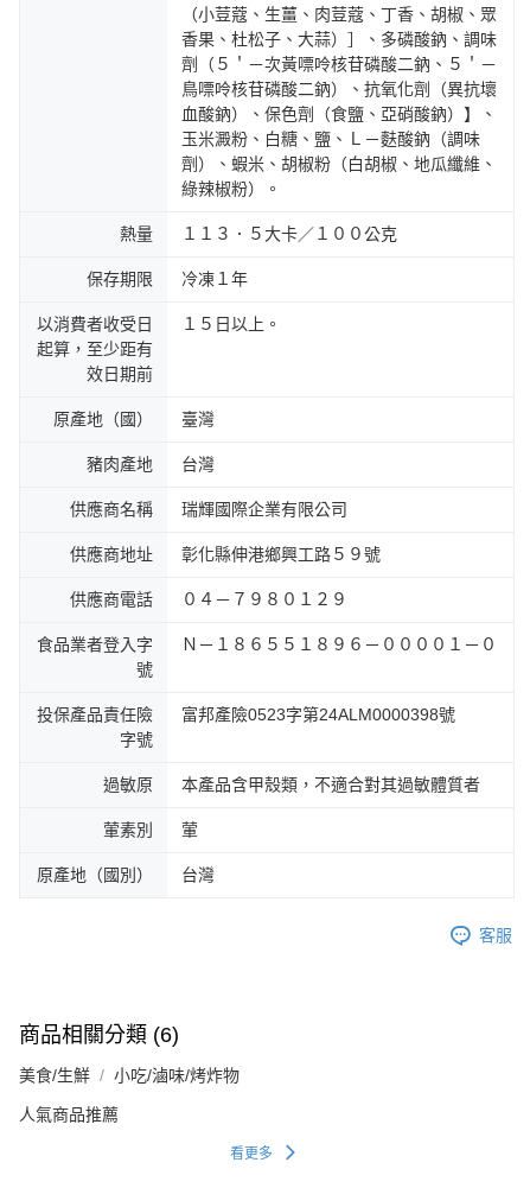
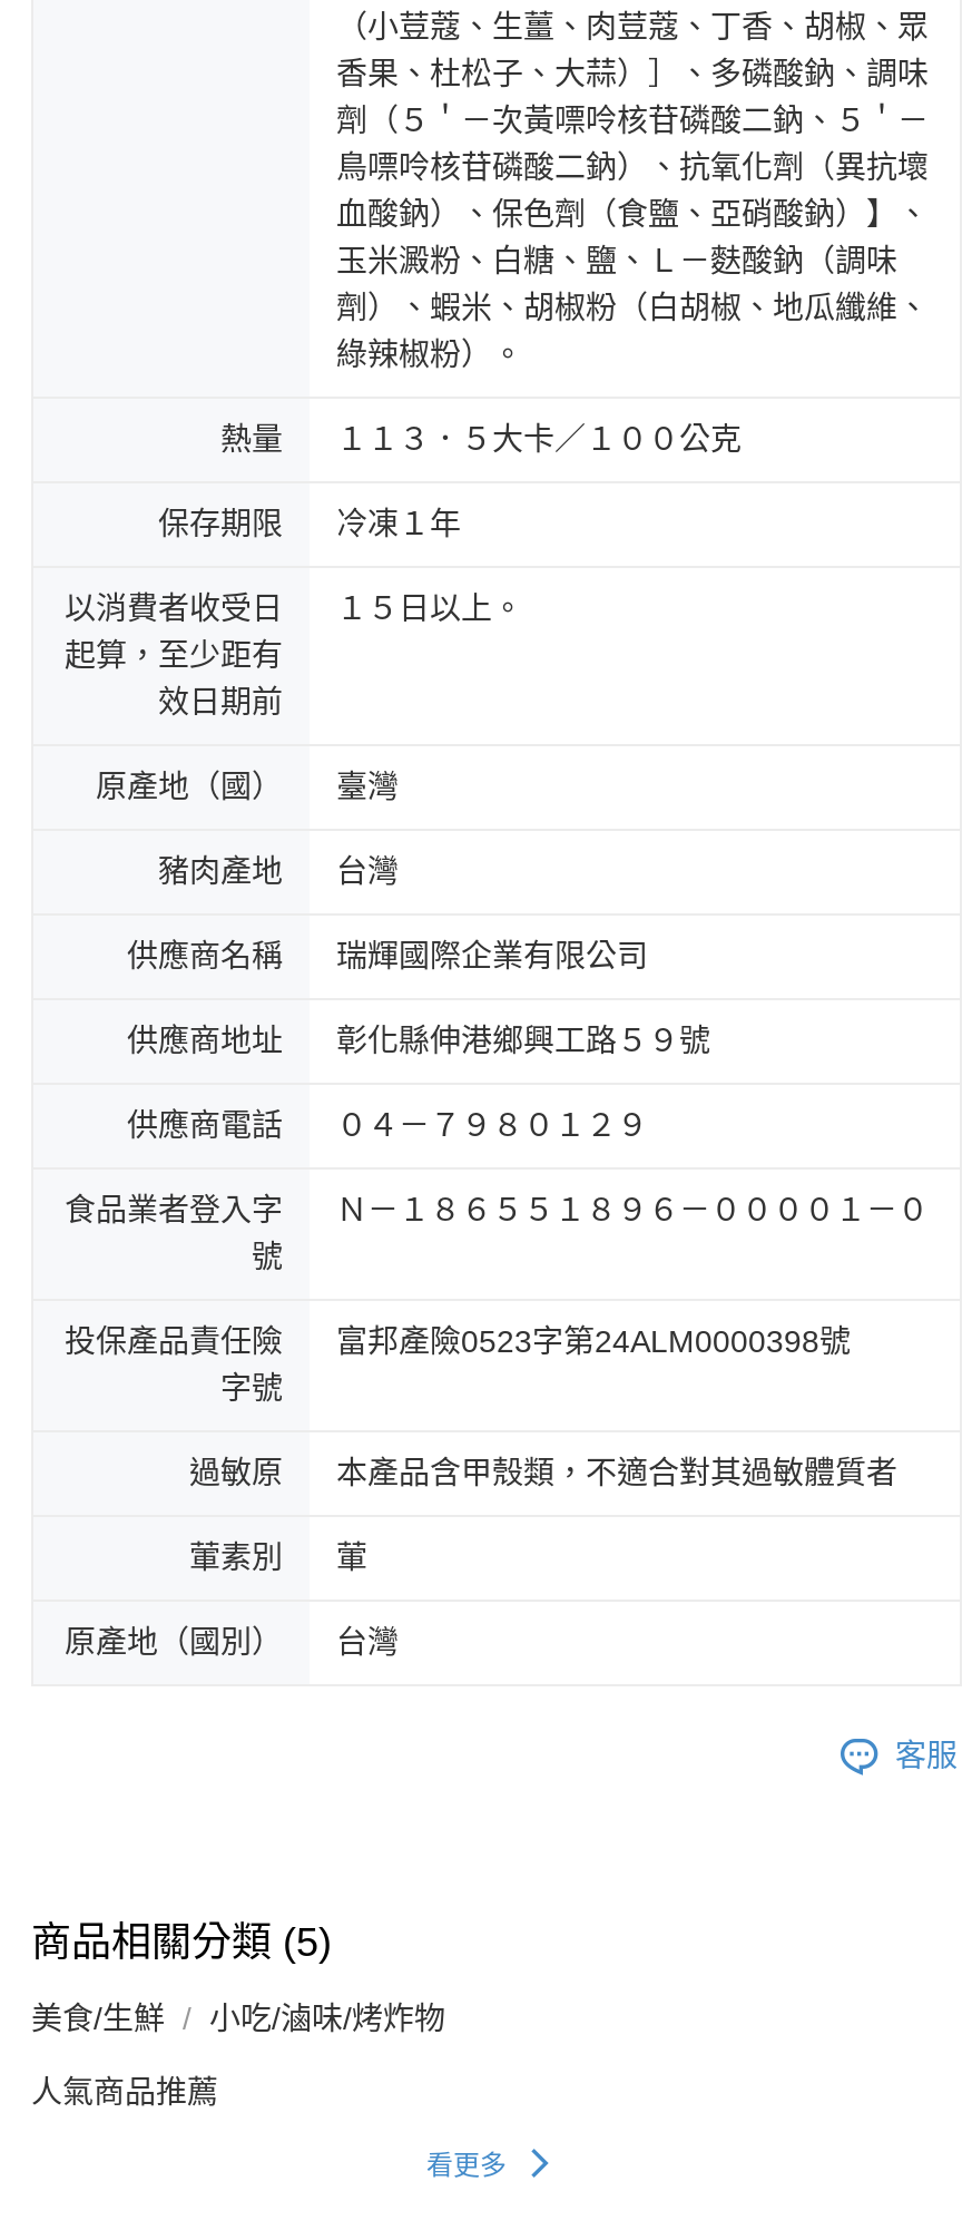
- 商品相關分類 (6)
+ 商品相關分類 (5)
